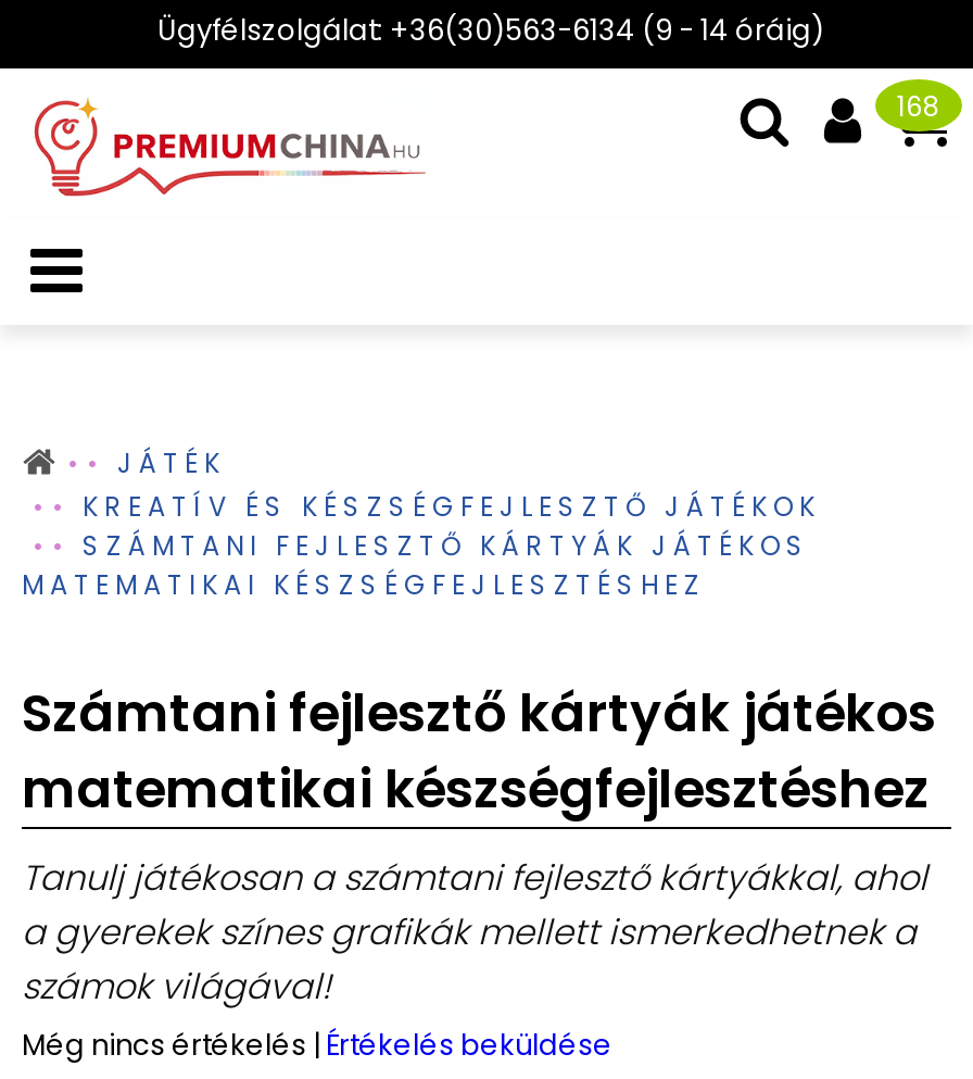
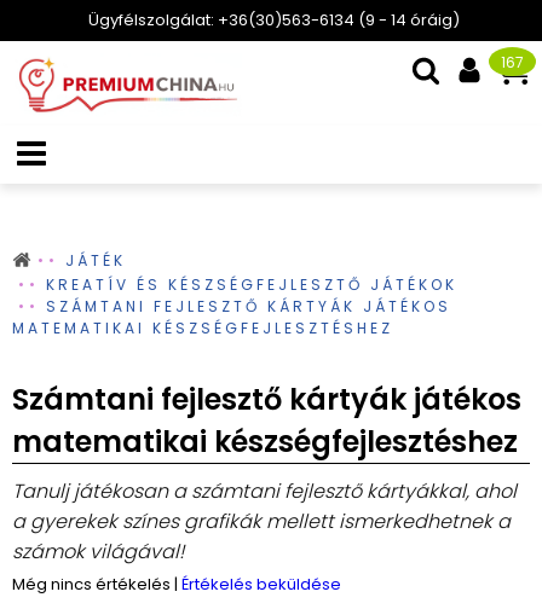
- 168
+ 167
